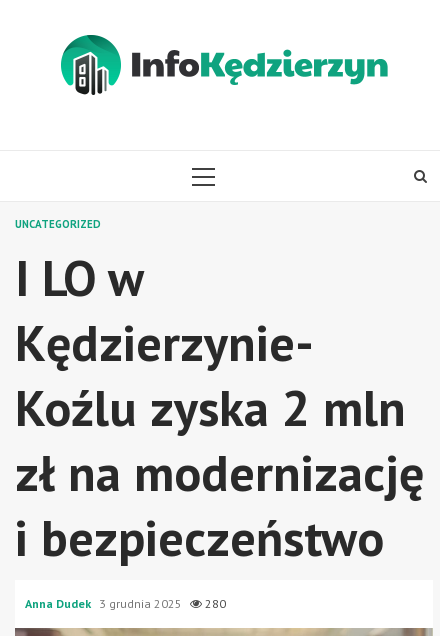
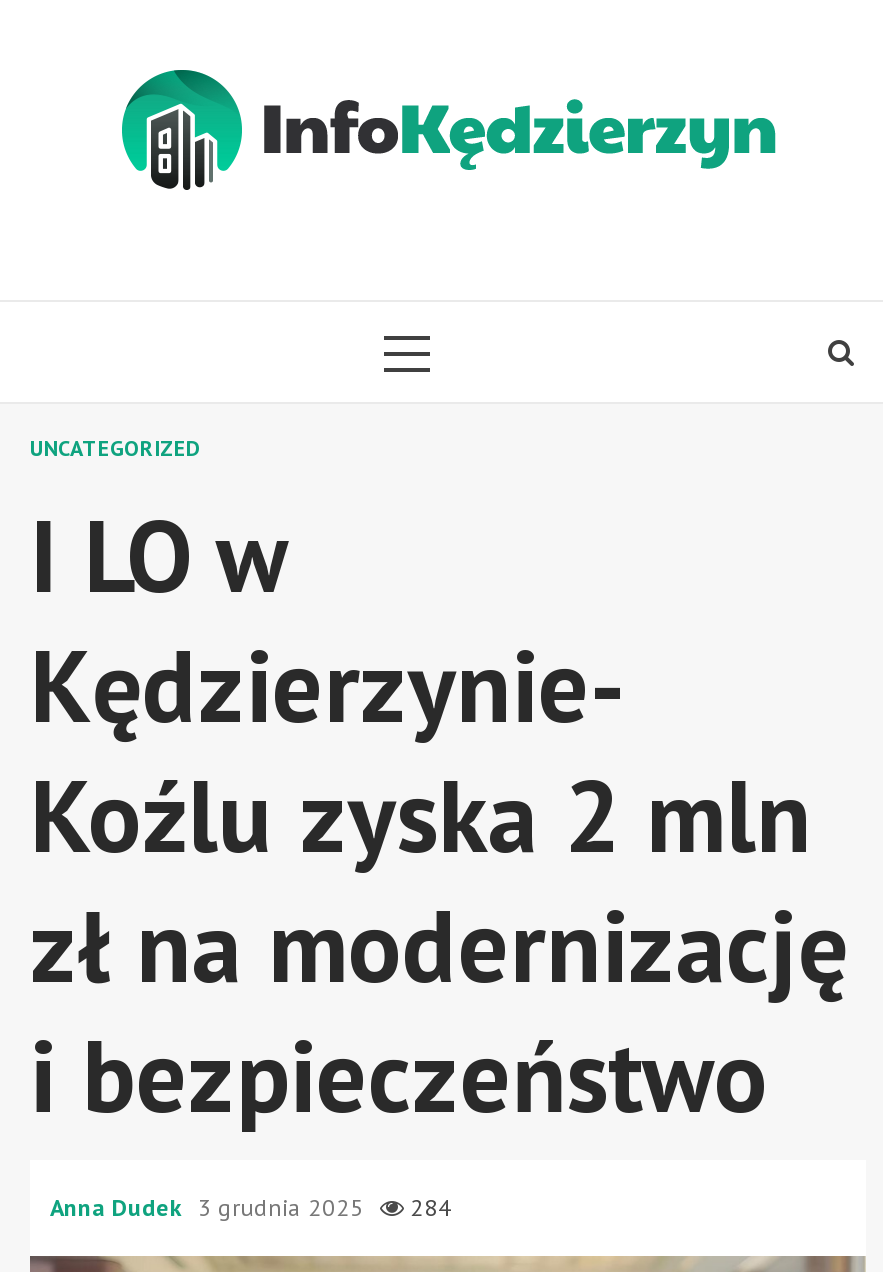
- Anna Dudek 3 grudnia 2025 280
+ Anna Dudek 3 grudnia 2025 284
